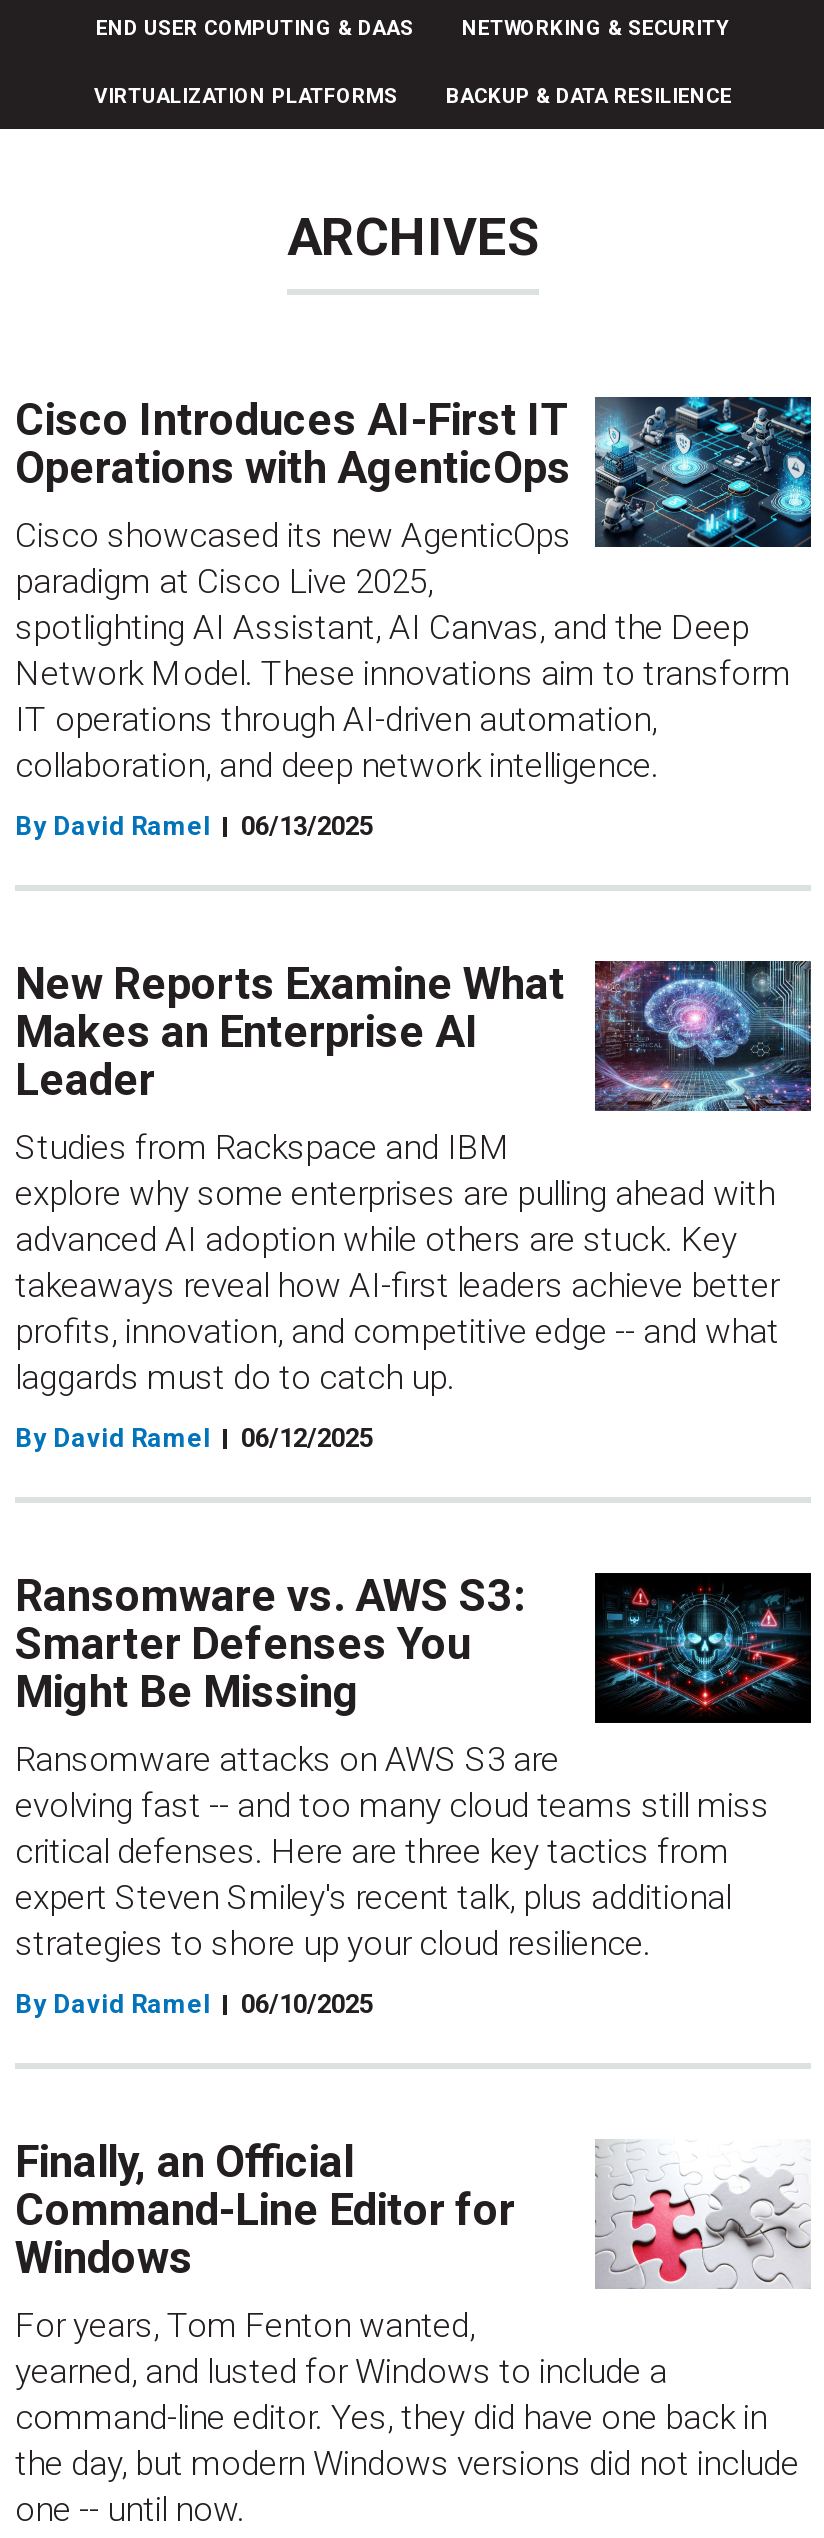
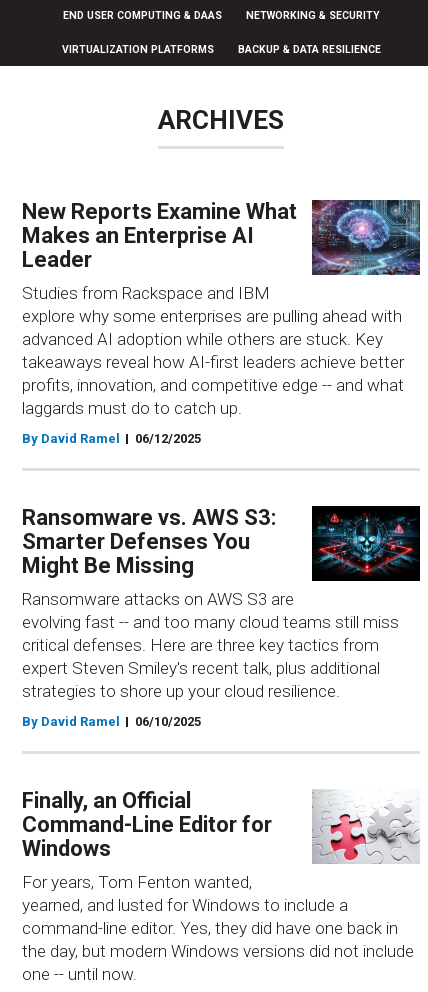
- [image]
- Cisco Introduces AI-First IT
- Operations with AgenticOps
- Cisco showcased its new AgenticOps
- paradigm at Cisco Live 2025,
- spotlighting AI Assistant, AI Canvas, and the Deep
- Network Model. These innovations aim to transform
- IT operations through AI-driven automation,
- collaboration, and deep network intelligence.
- By David Ramel
- 06/13/2025
